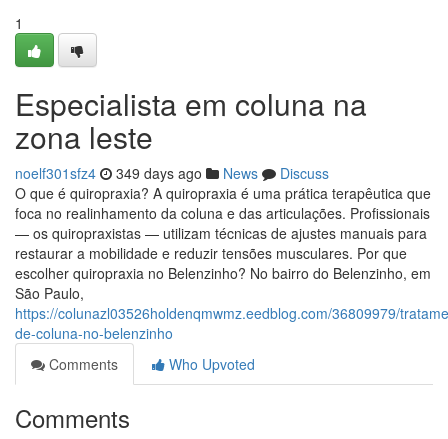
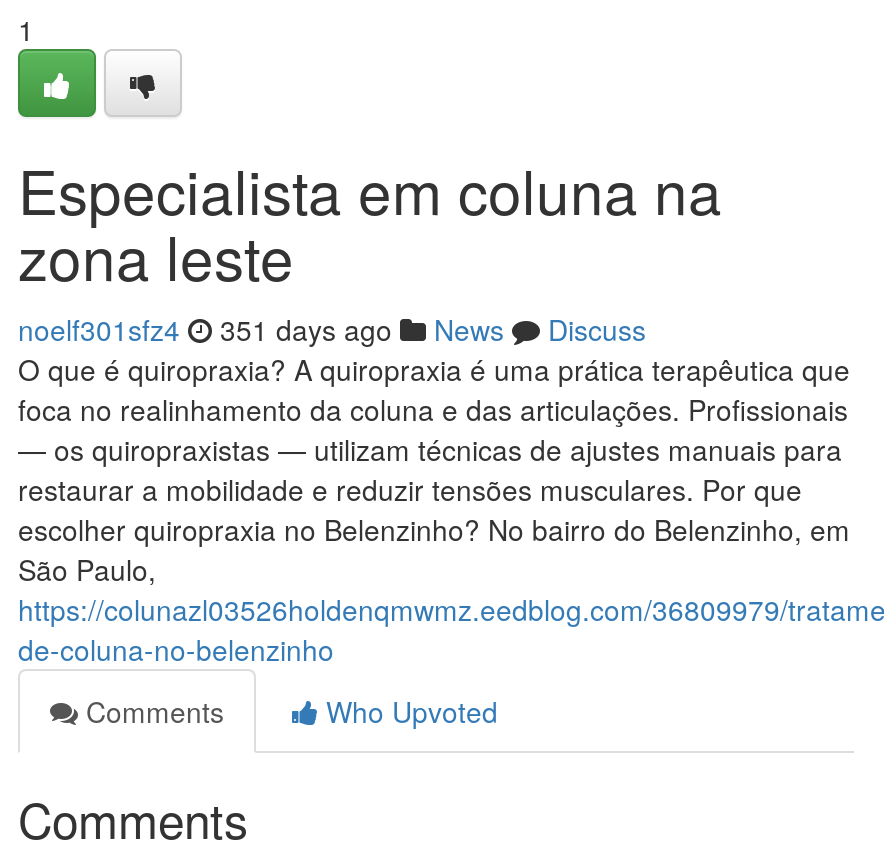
- noelf301sfz4 349 days ago News Discuss
+ noelf301sfz4 351 days ago News Discuss
